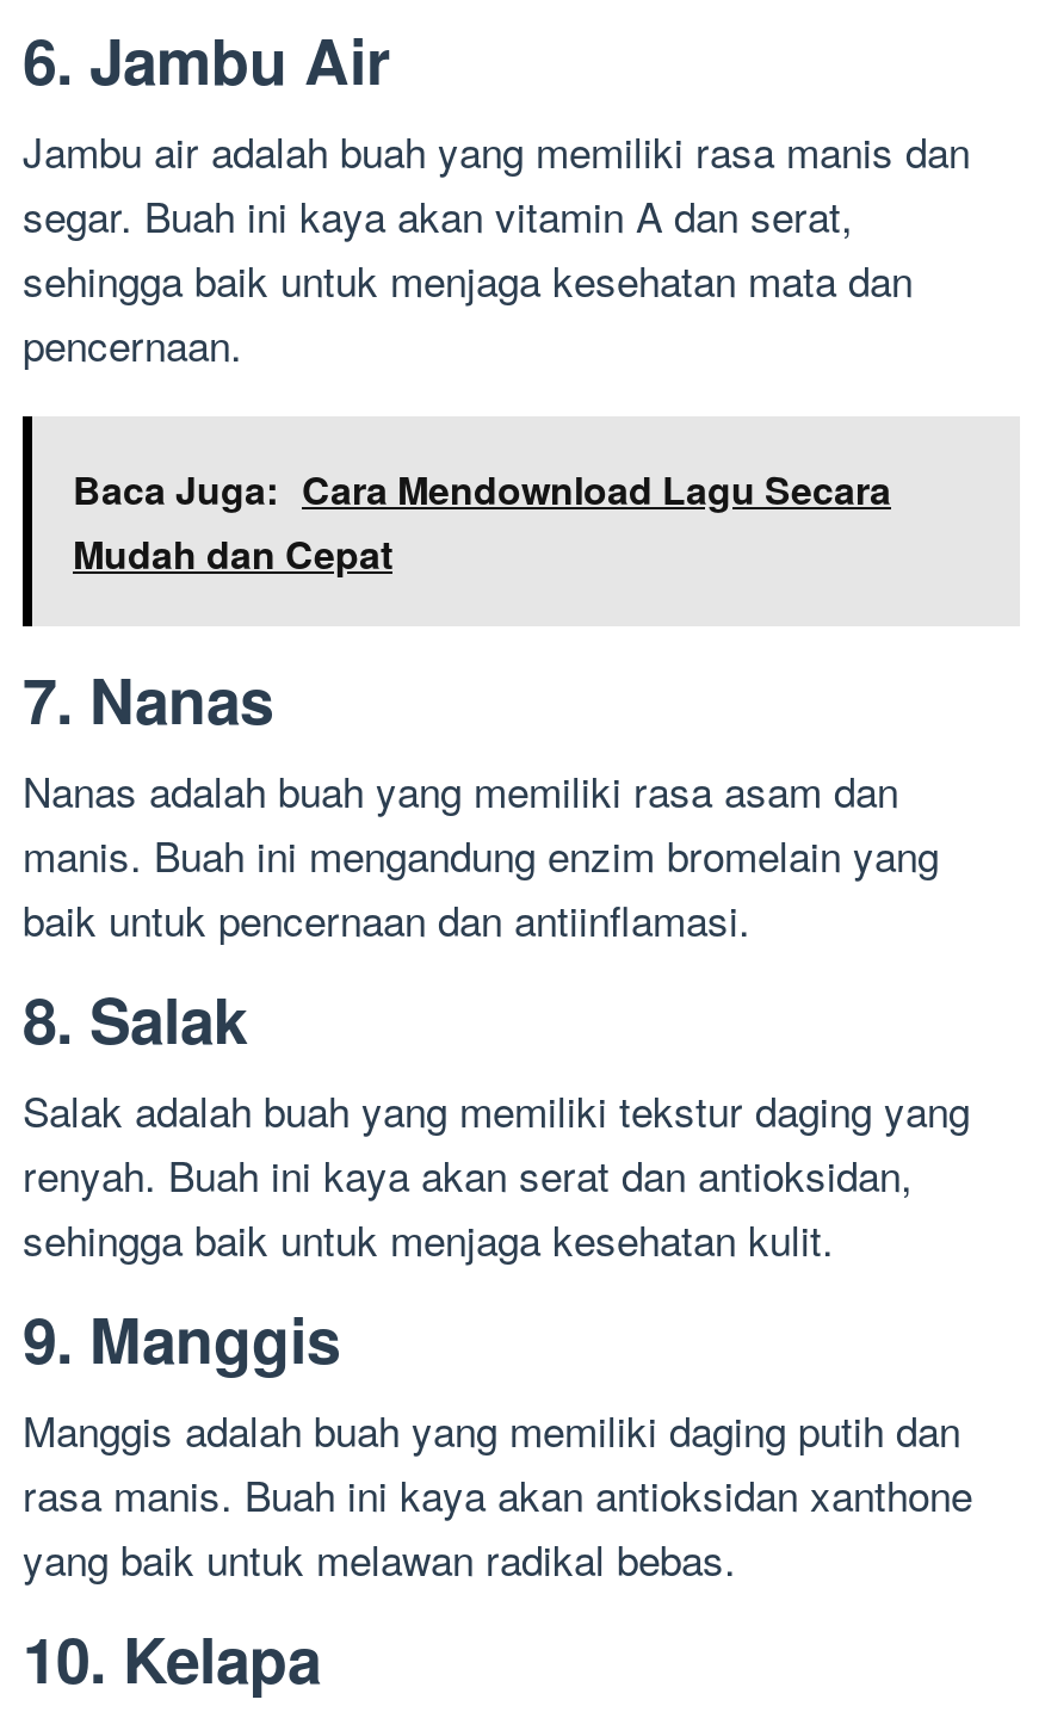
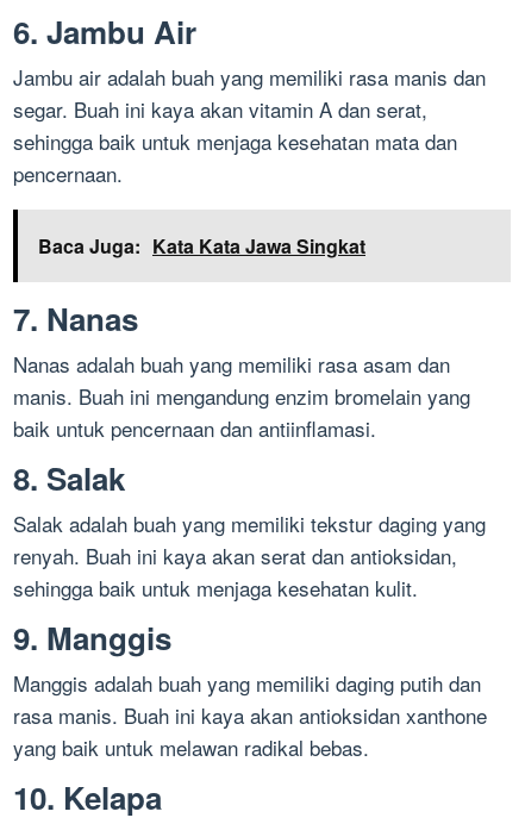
- Baca Juga: Cara Mendownload Lagu Secara
- Mudah dan Cepat
+ Baca Juga: Kata Kata Jawa Singkat
